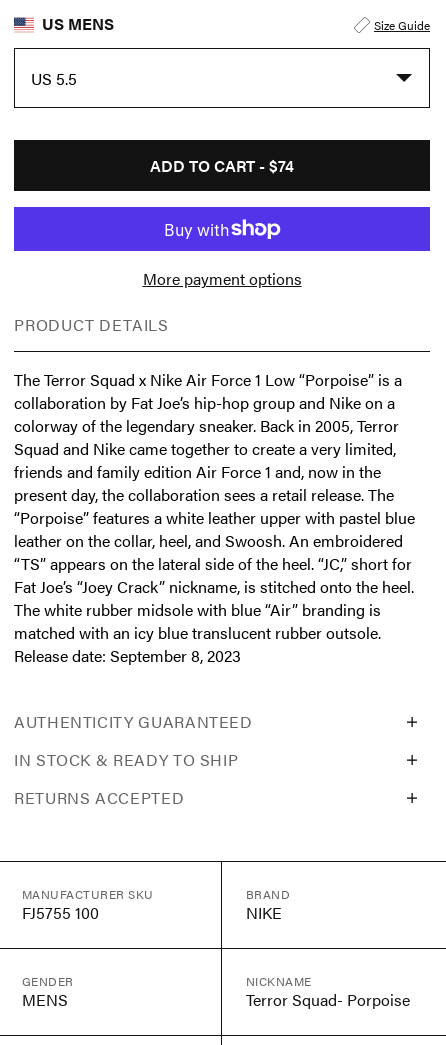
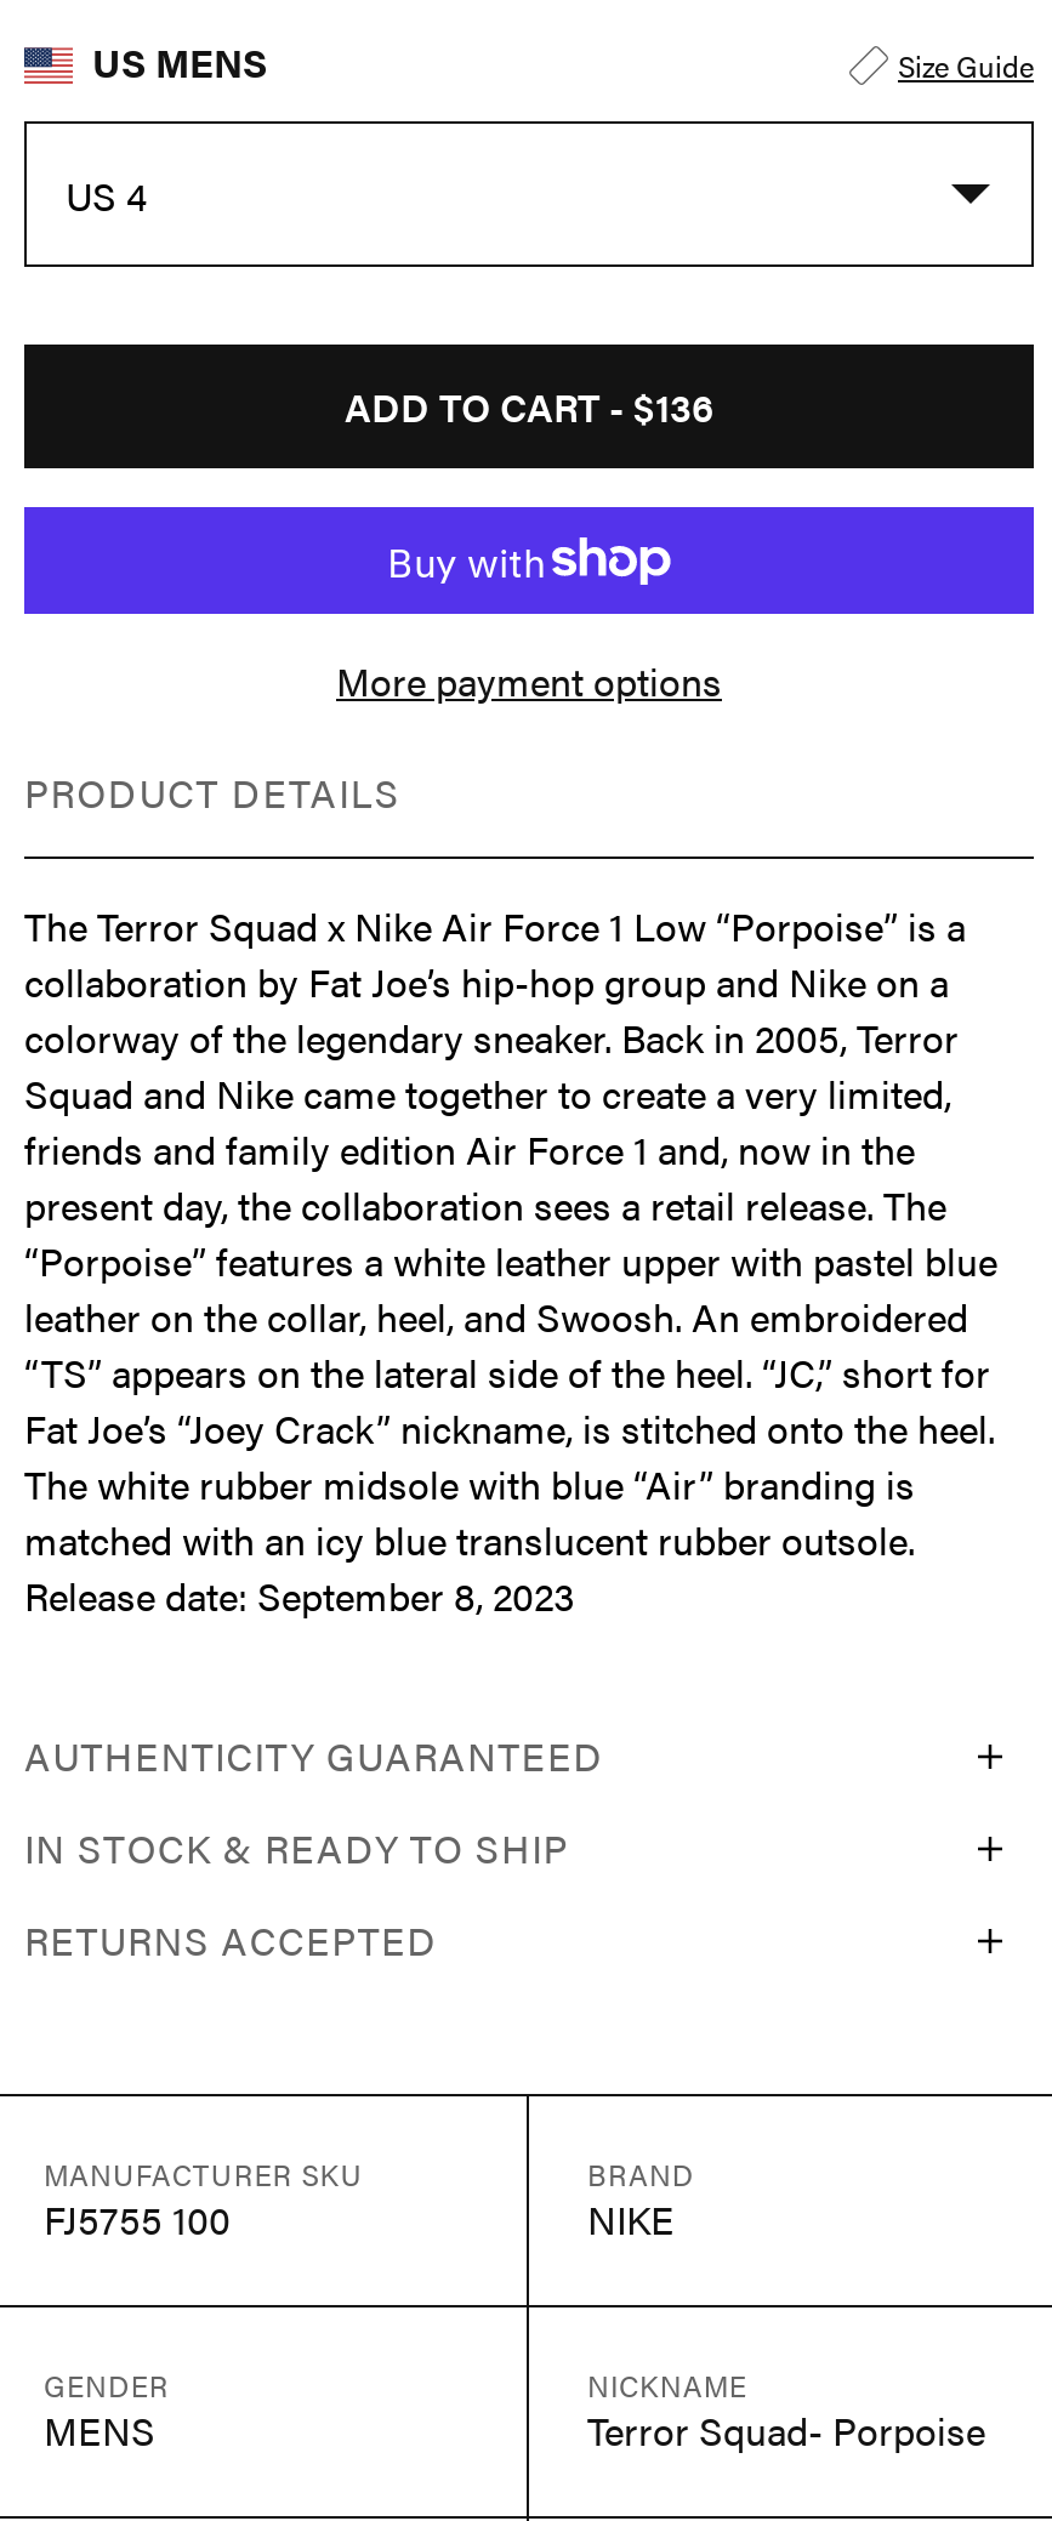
- US 5.5
+ US 4

- ADD TO CART - $74
+ ADD TO CART - $136
